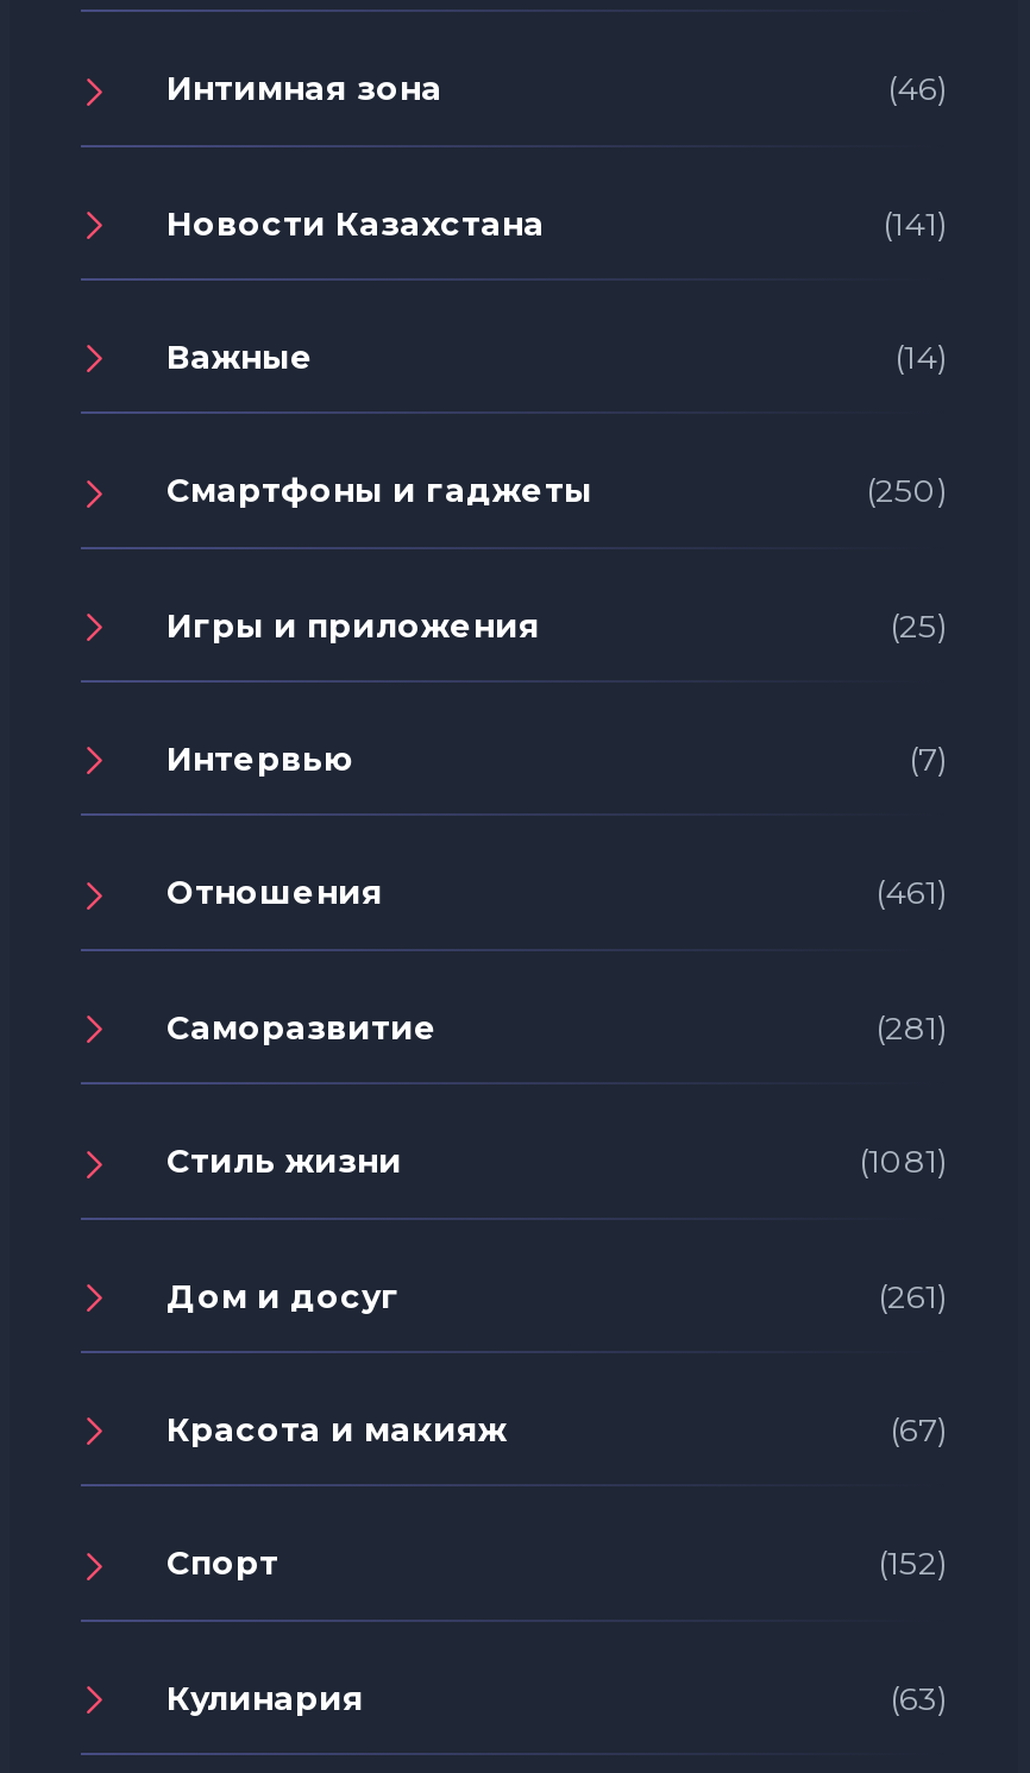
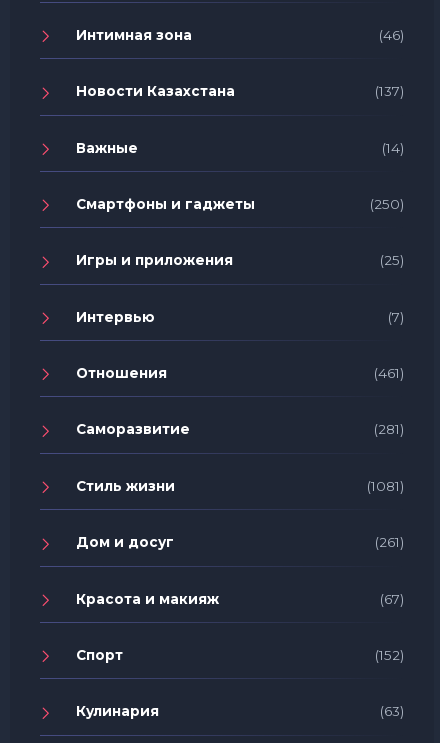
- (141)
+ (137)
